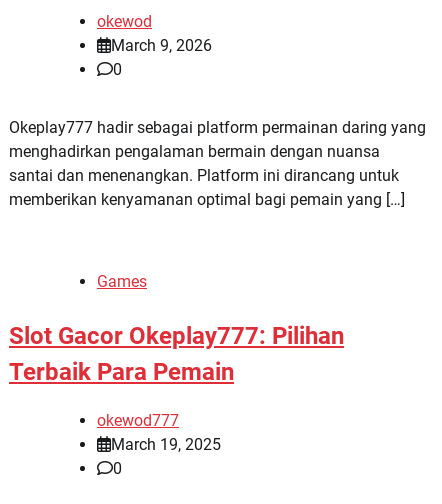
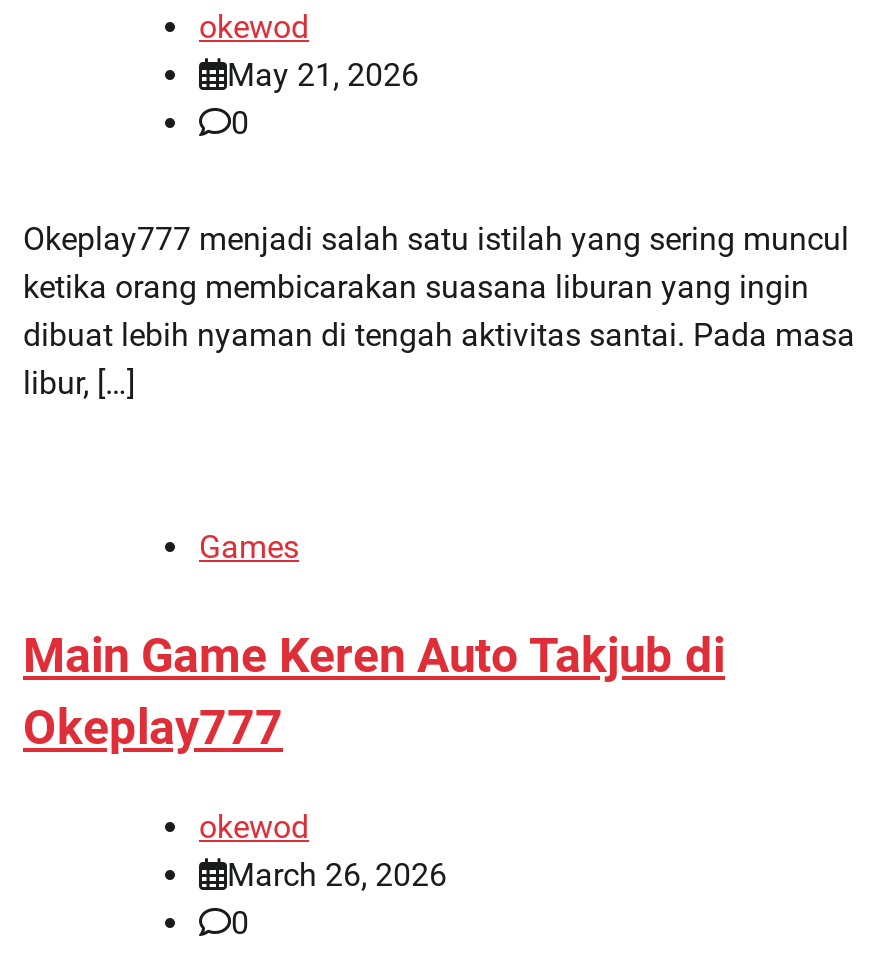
- March 9, 2026
+ May 21, 2026

- Okeplay777 hadir sebagai platform permainan daring yang
- menghadirkan pengalaman bermain dengan nuansa
- santai dan menenangkan. Platform ini dirancang untuk
- memberikan kenyamanan optimal bagi pemain yang […]
+ Okeplay777 menjadi salah satu istilah yang sering muncul
+ ketika orang membicarakan suasana liburan yang ingin
+ dibuat lebih nyaman di tengah aktivitas santai. Pada masa
+ libur, […]

- Slot Gacor Okeplay777: Pilihan
- Terbaik Para Pemain
+ Main Game Keren Auto Takjub di
+ Okeplay777

- okewod777
- March 19, 2025
+ okewod
+ March 26, 2026
